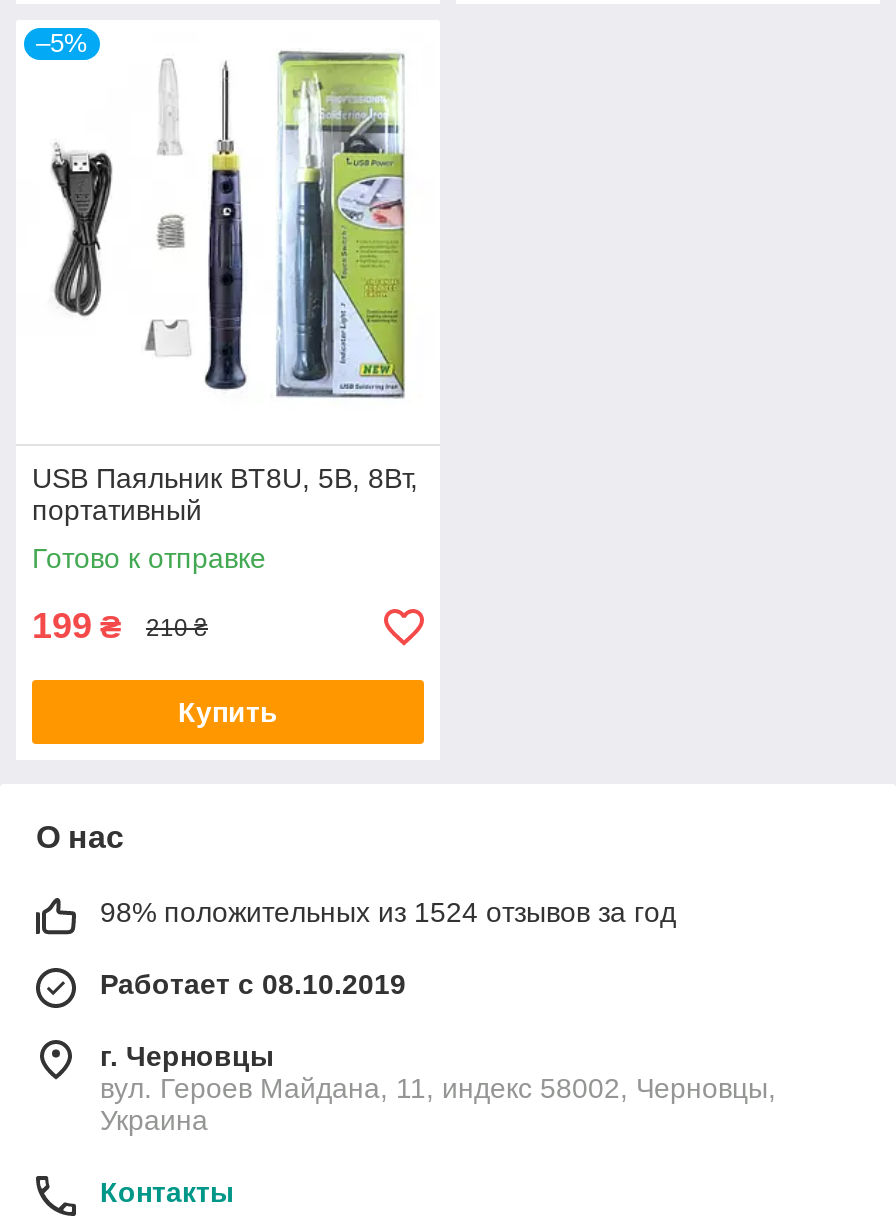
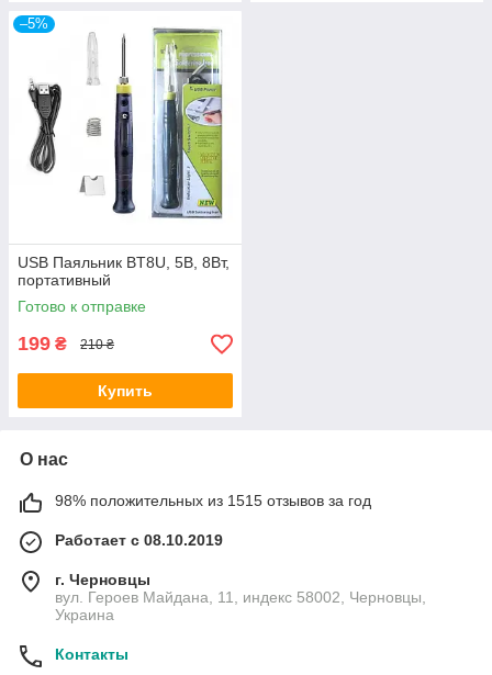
- 98% положительных из 1524 отзывов за год
+ 98% положительных из 1515 отзывов за год
